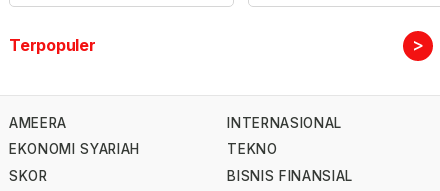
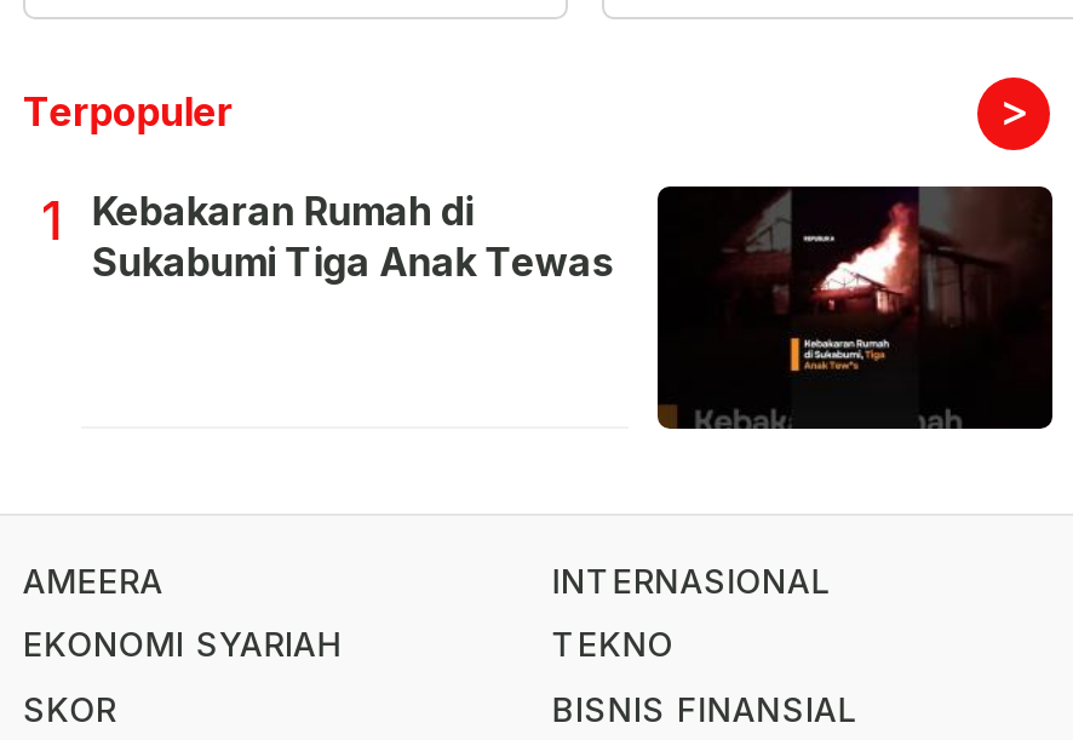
+ [image]
+ 1
+ Kebakaran Rumah di
+ Sukabumi Tiga Anak Tewas
